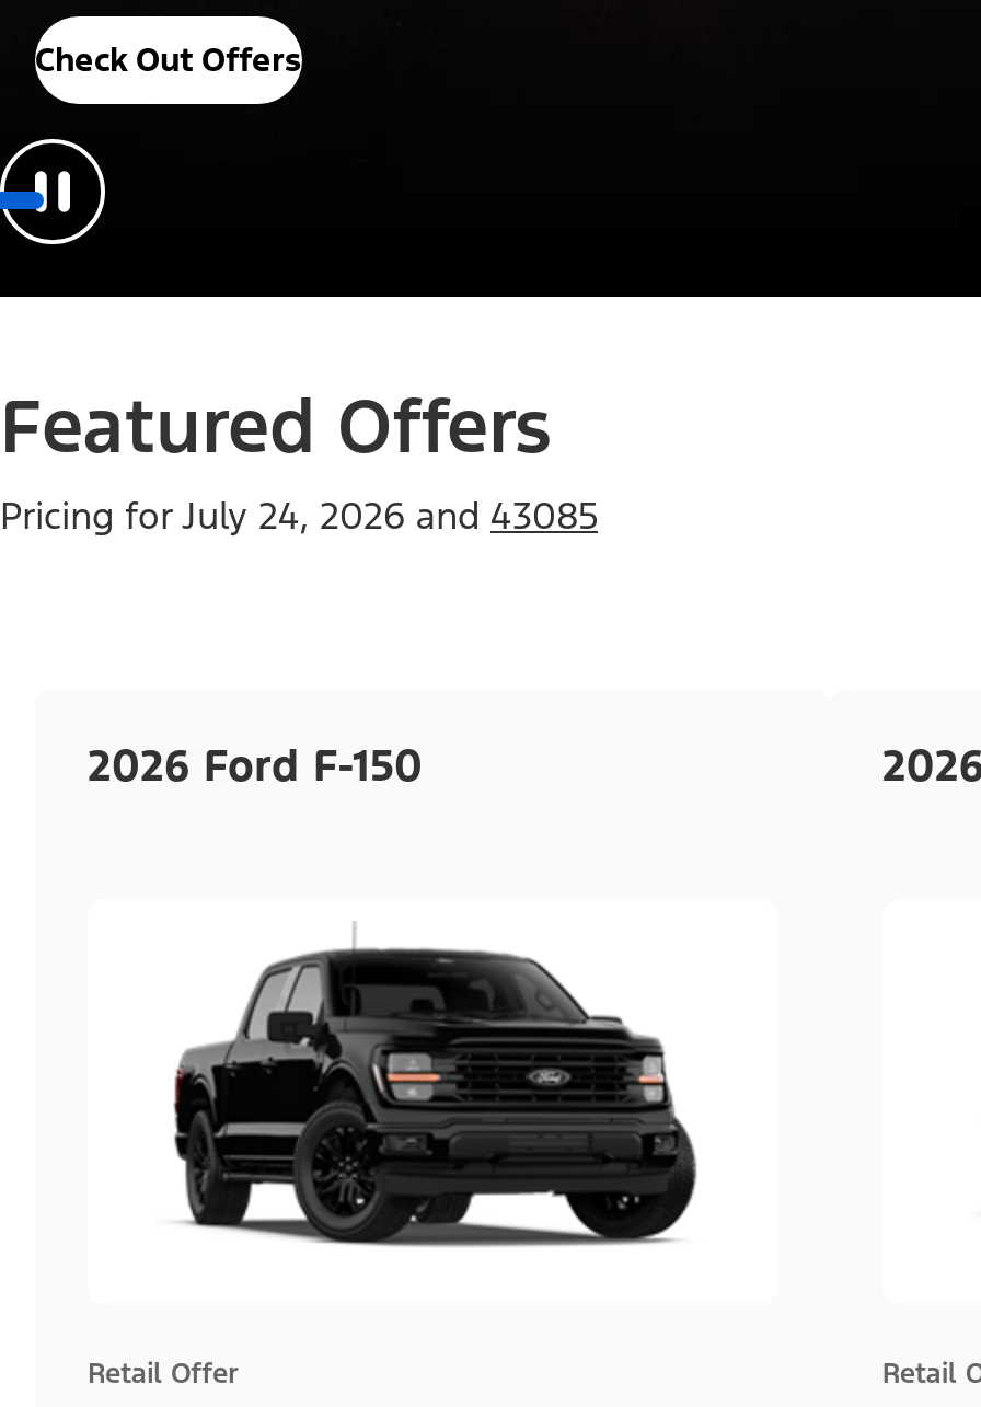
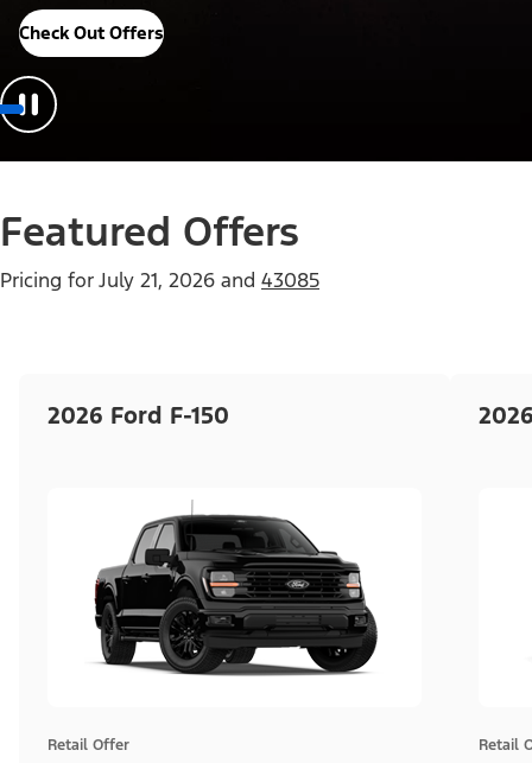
- Pricing for July 24, 2026 and 43085
+ Pricing for July 21, 2026 and 43085
